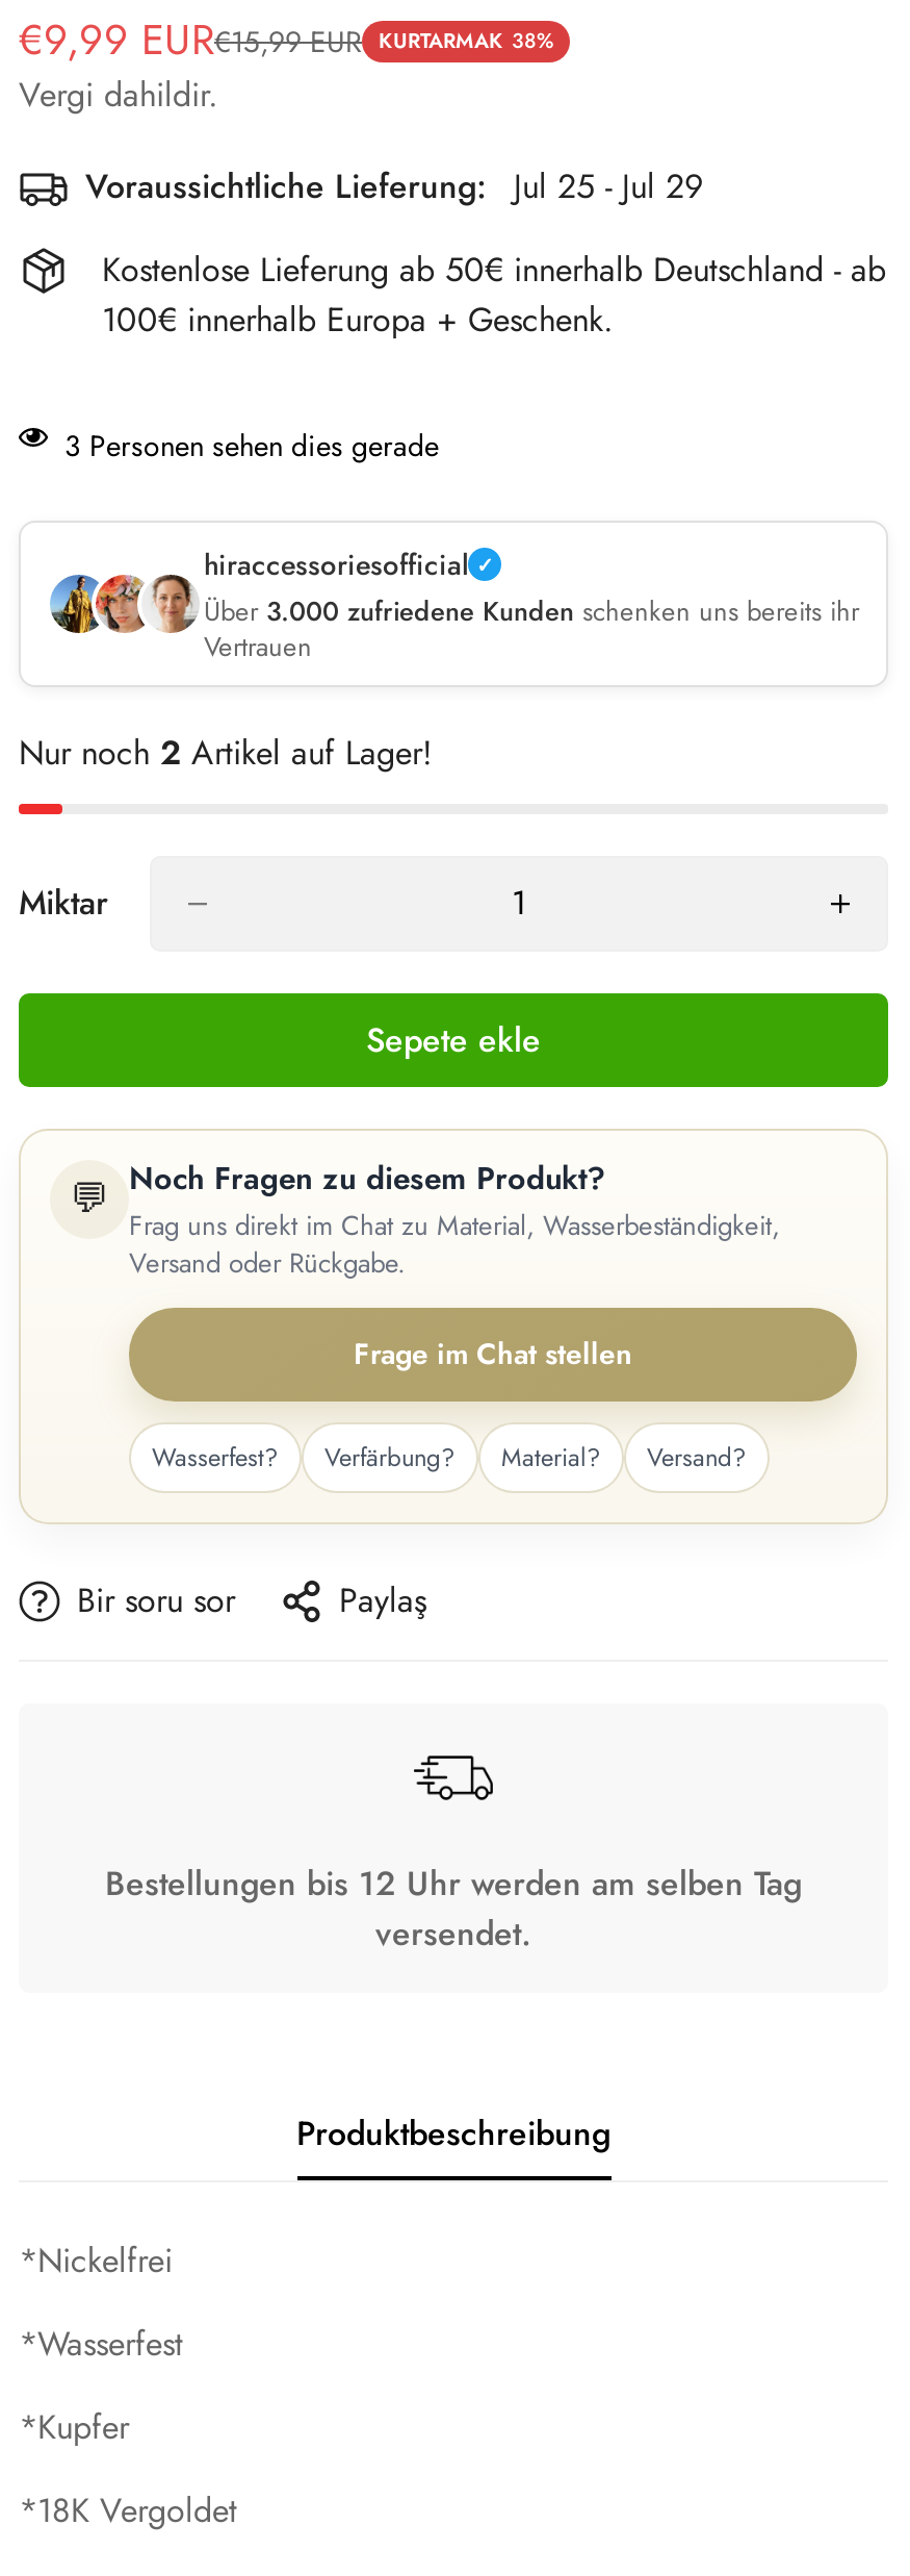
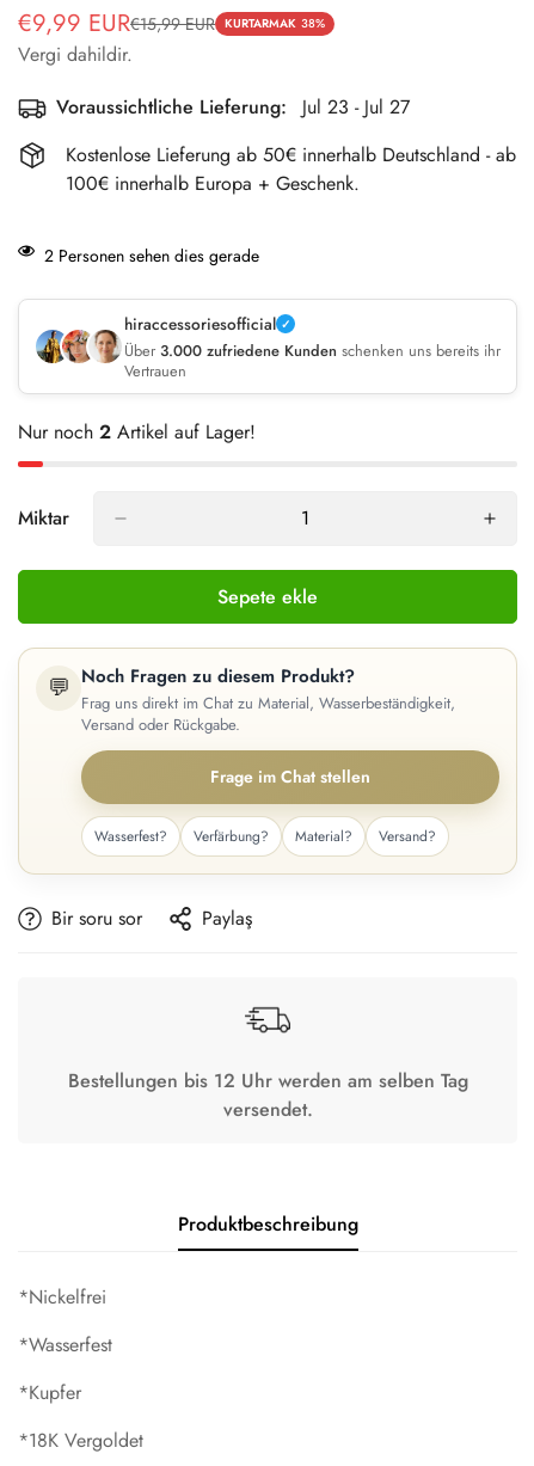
- Voraussichtliche Lieferung: Jul 25 - Jul 29
+ Voraussichtliche Lieferung: Jul 23 - Jul 27

- 3 Personen sehen dies gerade
+ 2 Personen sehen dies gerade
